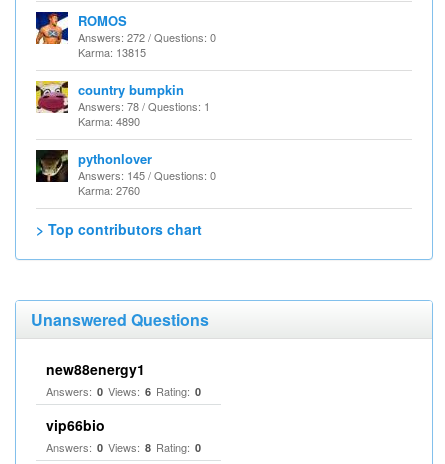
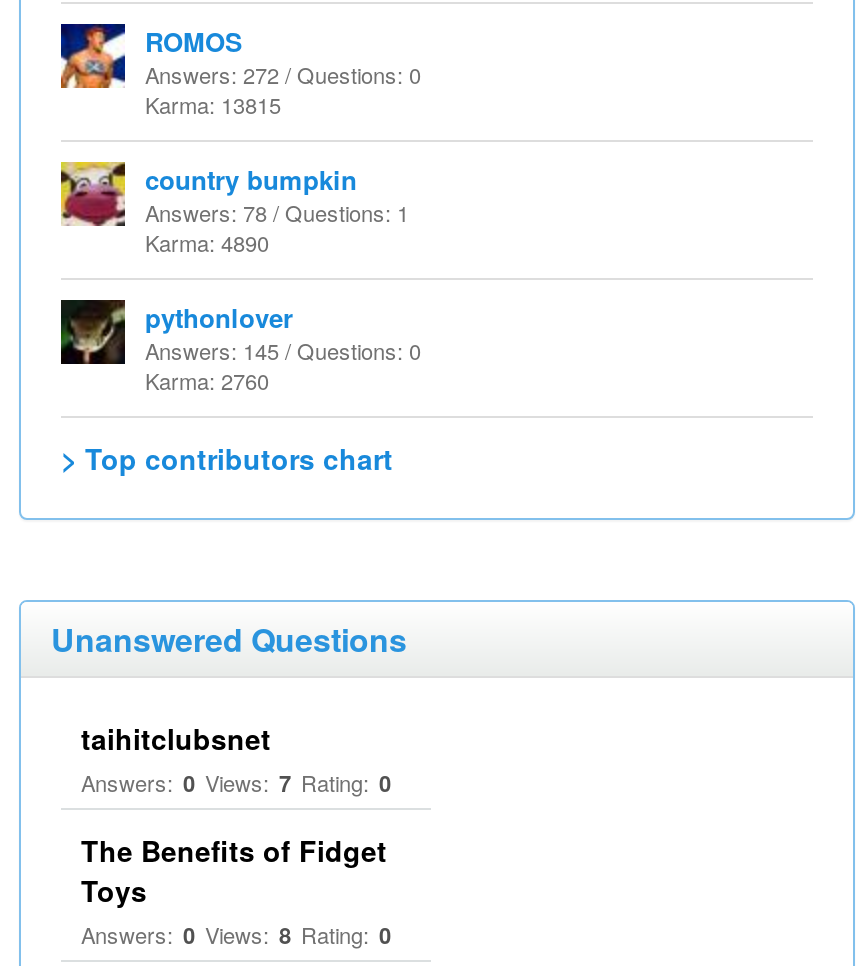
- new88energy1
- Answers: 0 Views: 6 Rating: 0
+ taihitclubsnet
+ Answers: 0 Views: 7 Rating: 0

- vip66bio
+ The Benefits of Fidget
+ Toys
